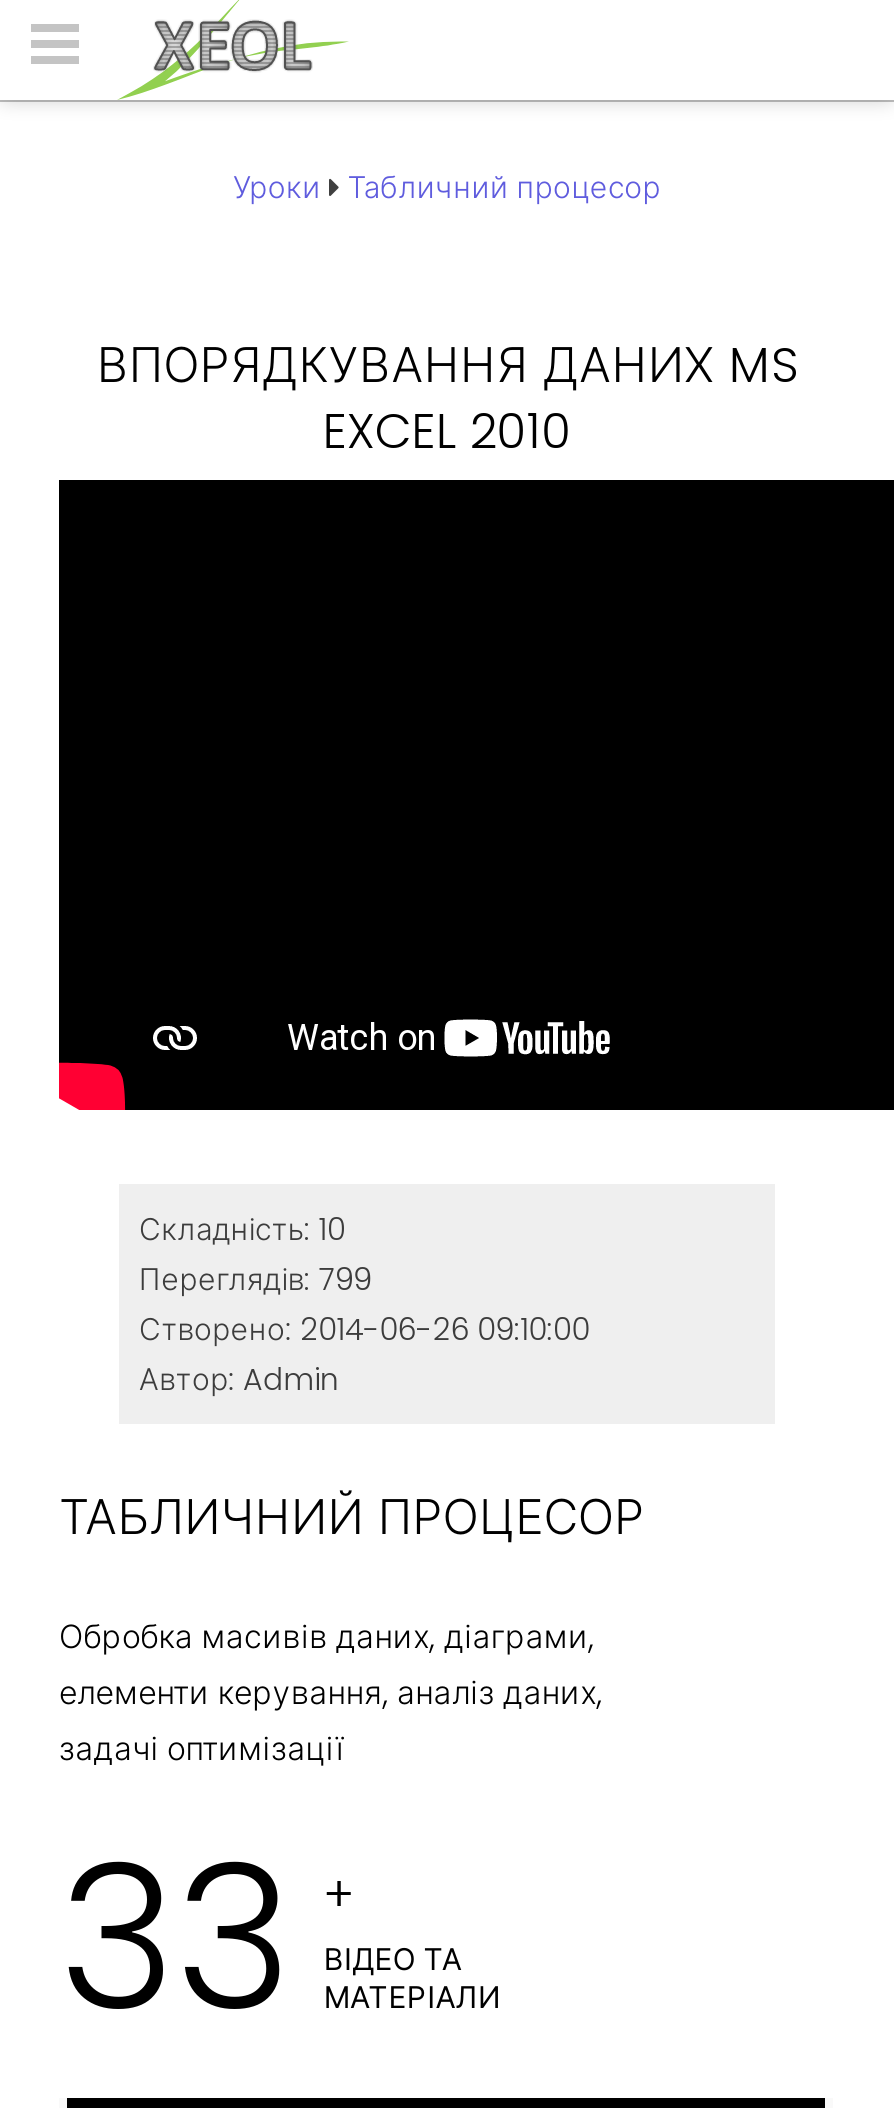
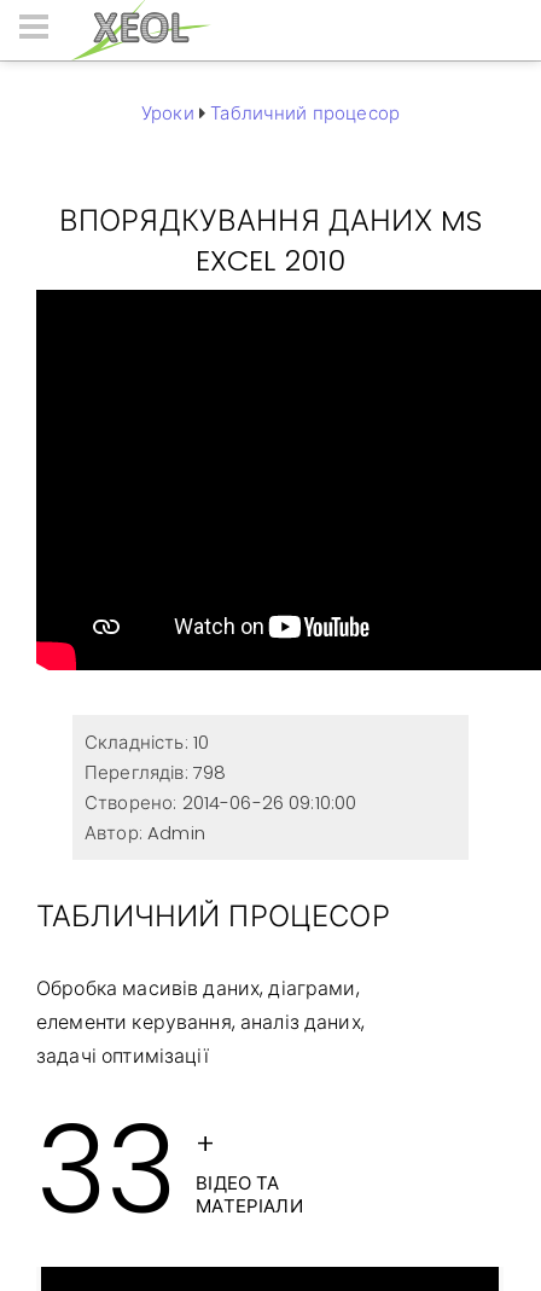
- Переглядів: 799
+ Переглядів: 798
